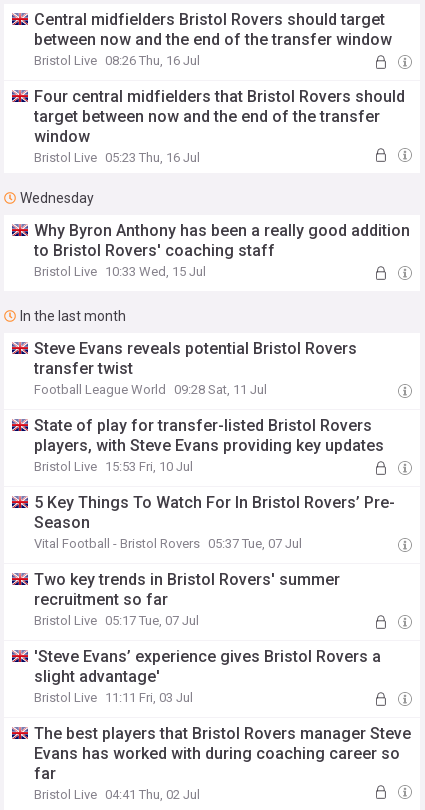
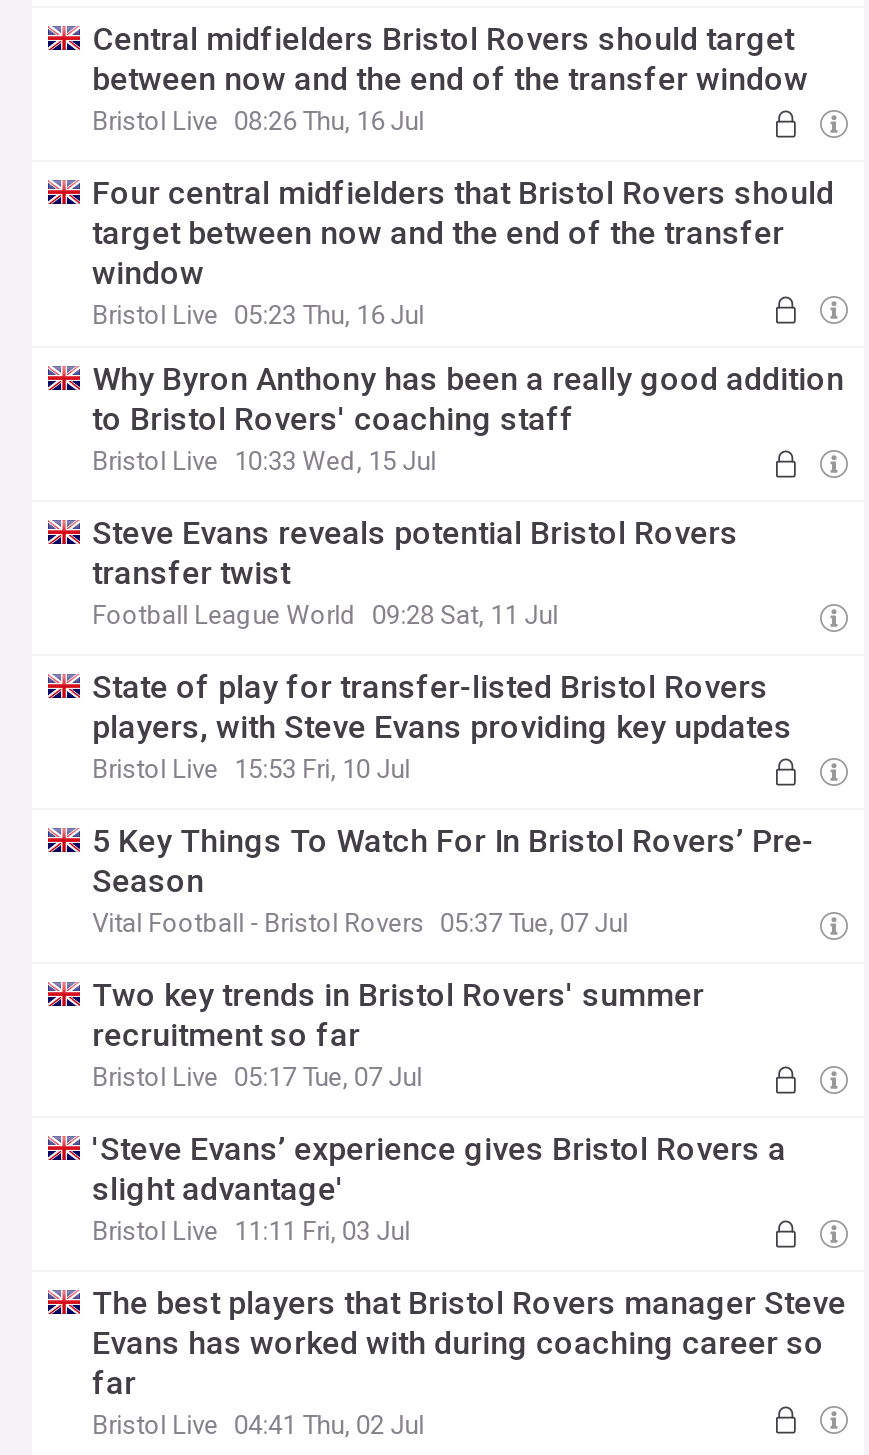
- Wednesday

- In the last month
